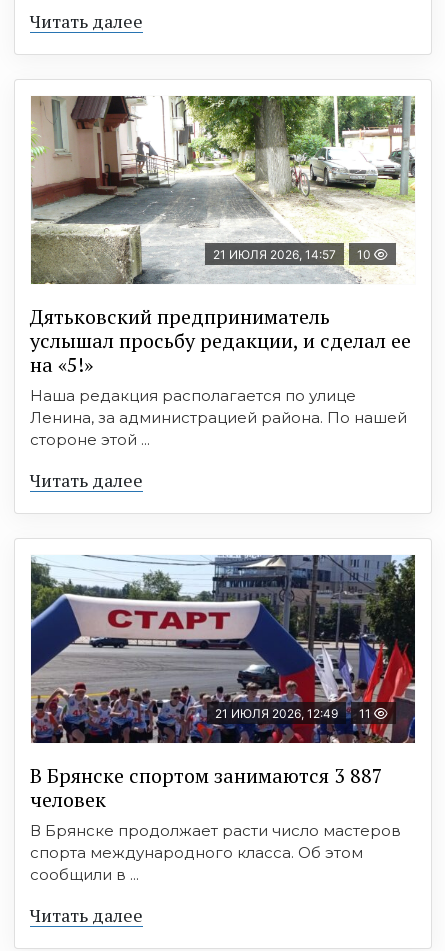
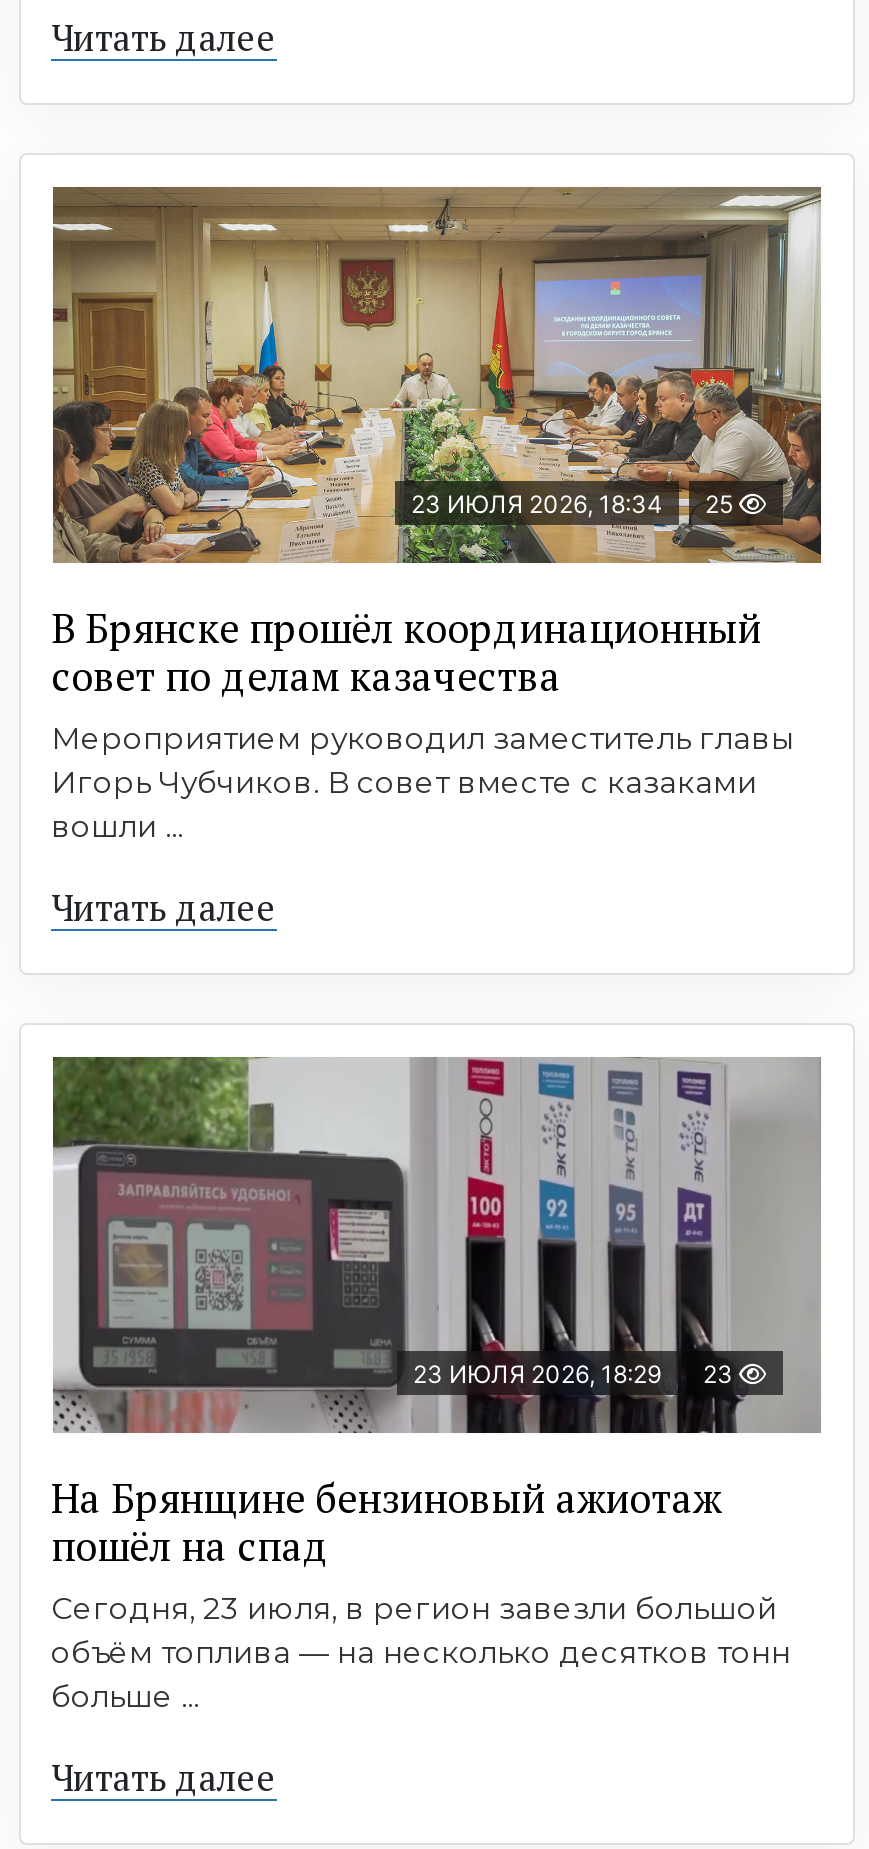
- [image]
- 21 ИЮЛЯ 2026, 14:57
- 10
+ [image]
+ 23 ИЮЛЯ 2026, 18:34
+ 25

- Дятьковский предприниматель
- услышал просьбу редакции, и сделал ее
- на «5!»
- Наша редакция располагается по улице
- Ленина, за администрацией района. По нашей
- стороне этой ...
+ В Брянске прошёл координационный
+ совет по делам казачества
+ Мероприятием руководил заместитель главы
+ Игорь Чубчиков. В совет вместе с казаками
+ вошли ...

- [image]
- 21 ИЮЛЯ 2026, 12:49
- 11
+ [image]
+ 23 ИЮЛЯ 2026, 18:29
+ 23

- В Брянске спортом занимаются 3 887
- человек
- В Брянске продолжает расти число мастеров
- спорта международного класса. Об этом
- сообщили в ...
+ На Брянщине бензиновый ажиотаж
+ пошёл на спад
+ Сегодня, 23 июля, в регион завезли большой
+ объём топлива — на несколько десятков тонн
+ больше ...
